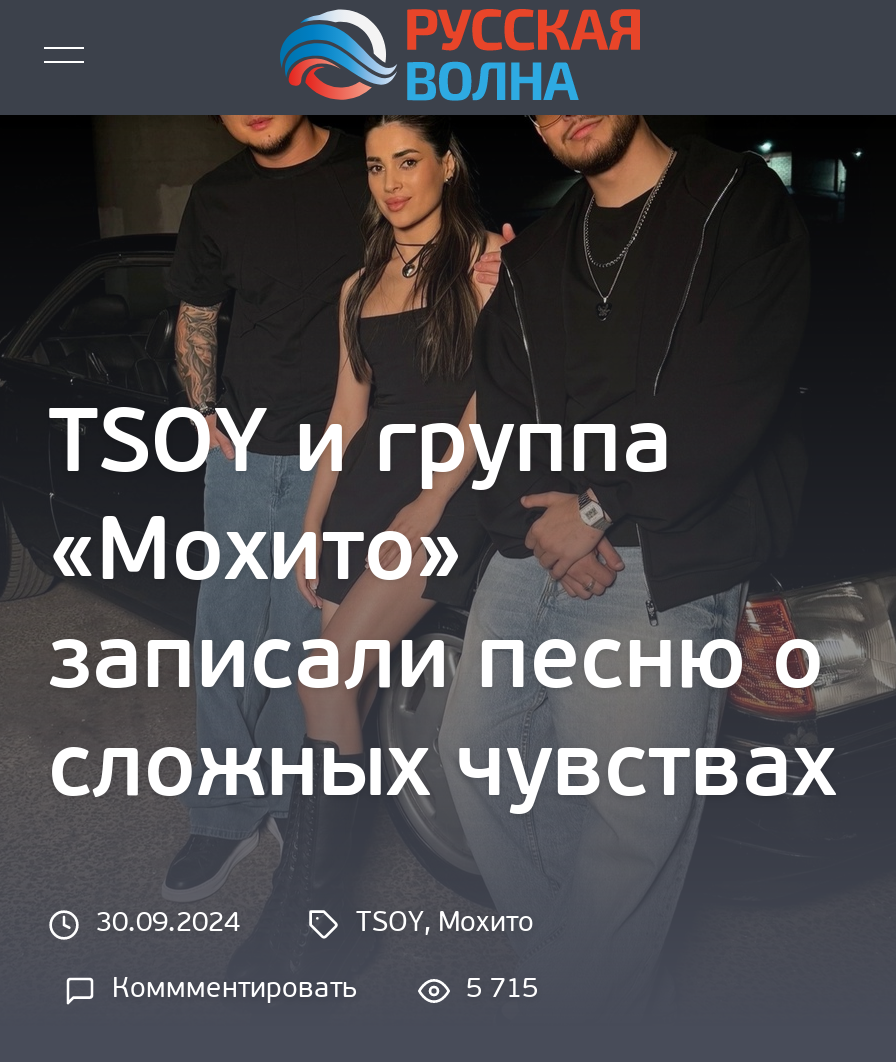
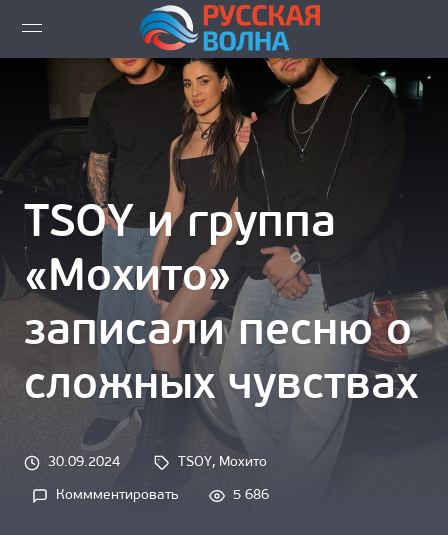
- 5 715
+ 5 686
